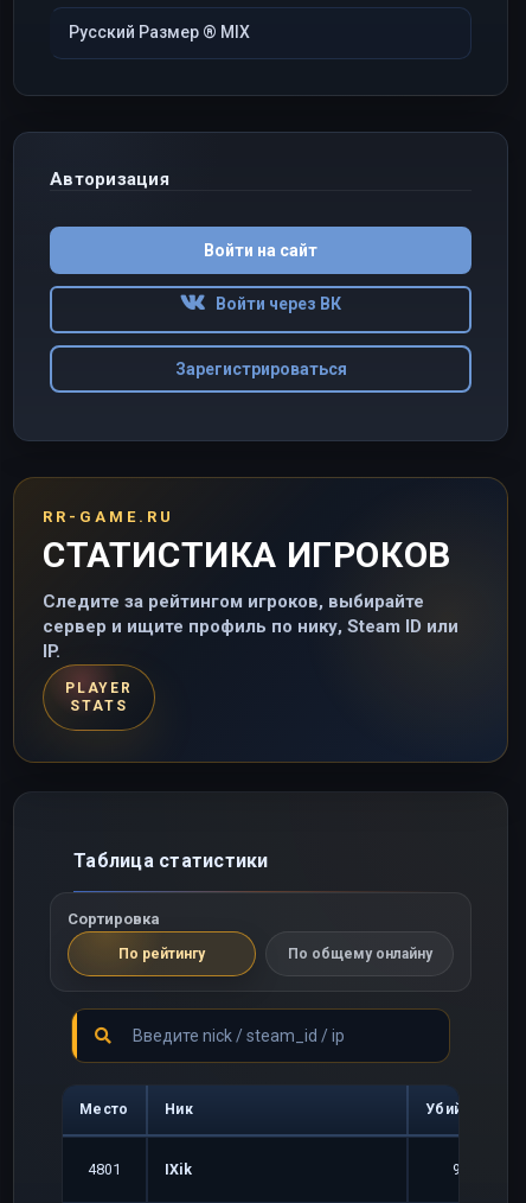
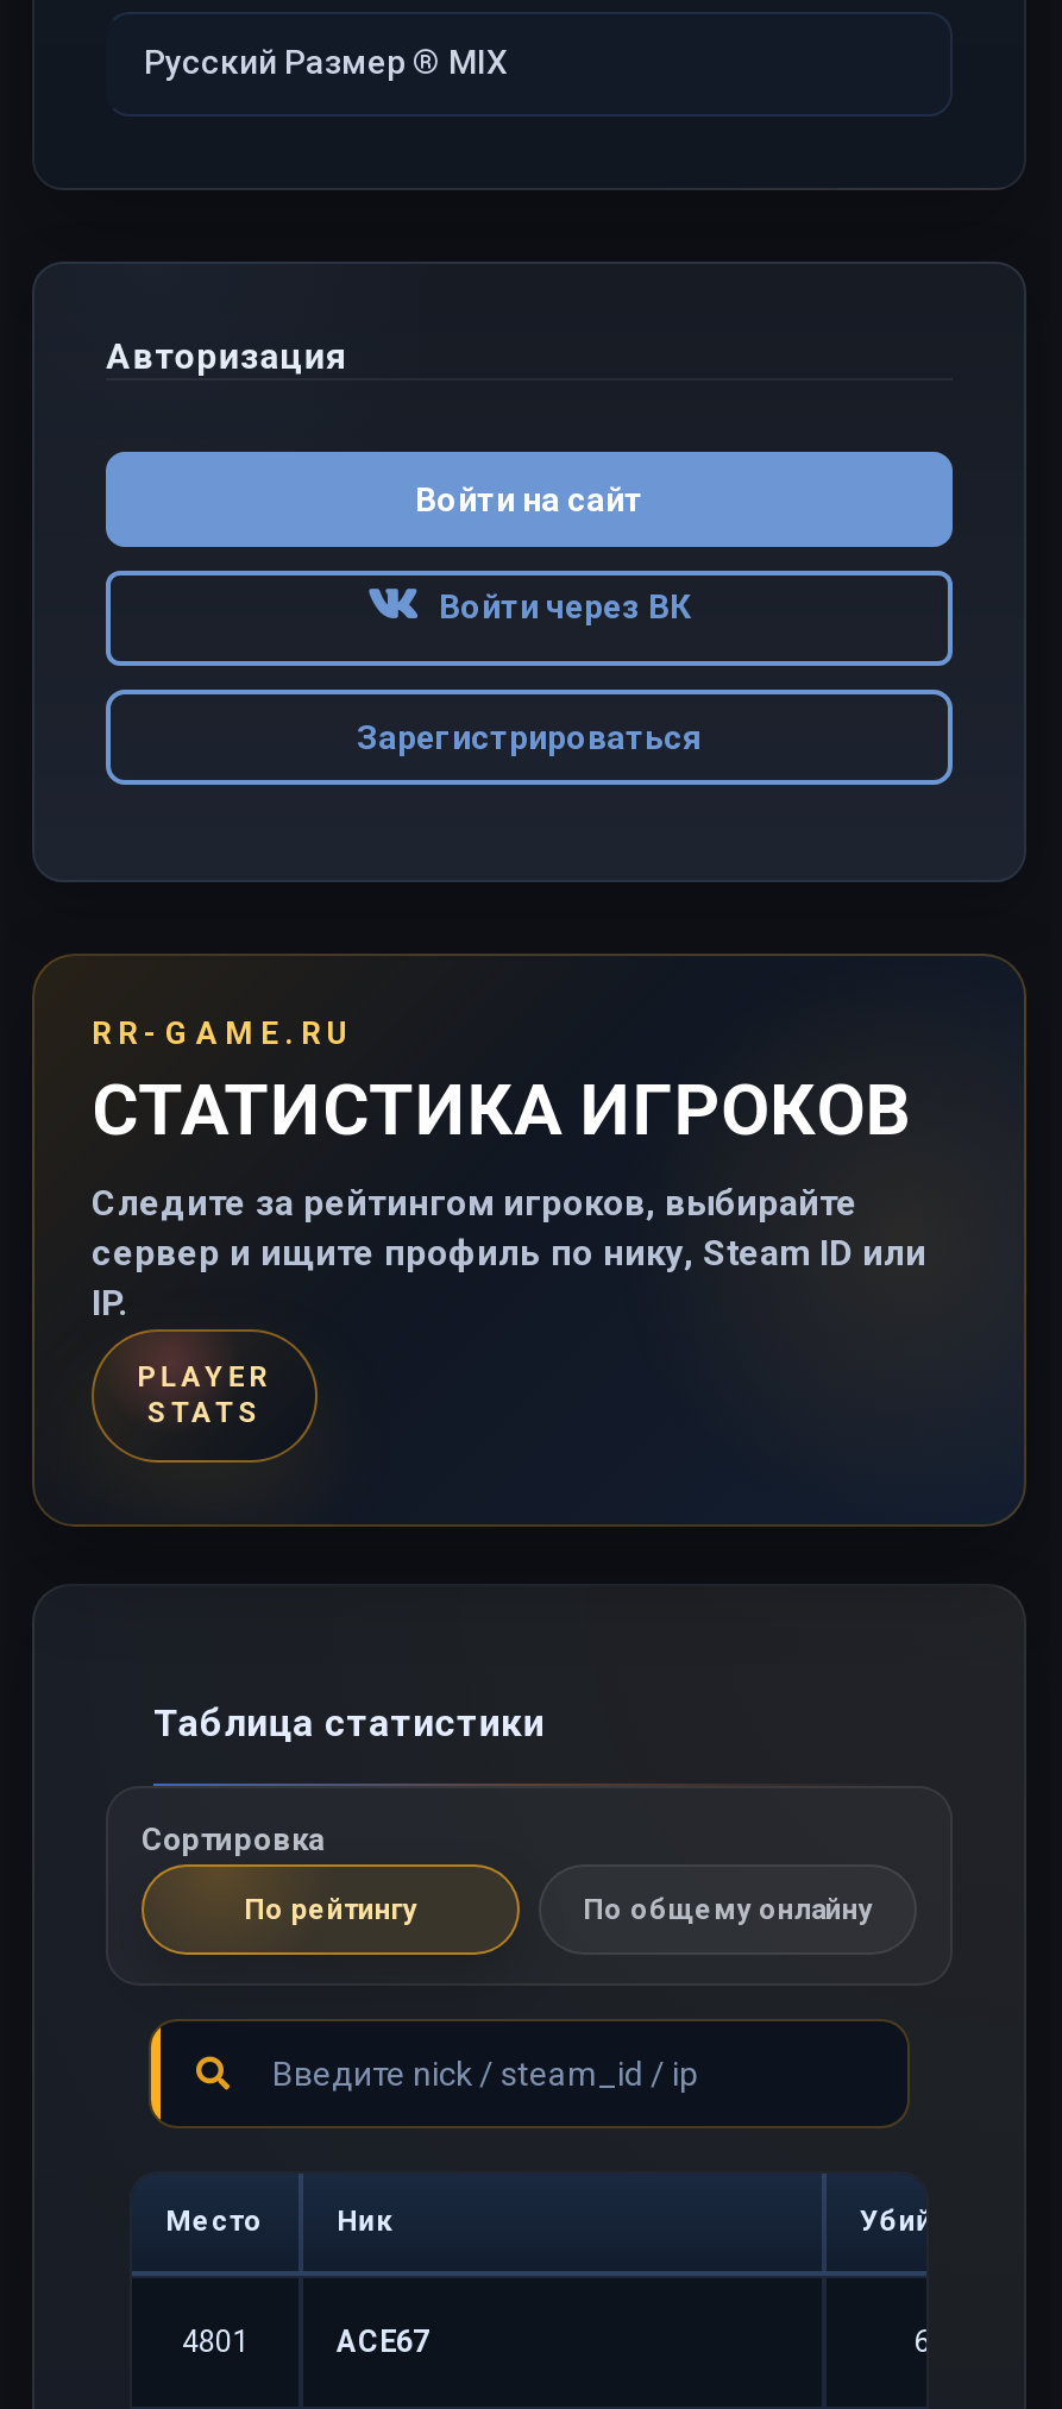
- IXik
- 9
+ ACE67
+ 6
